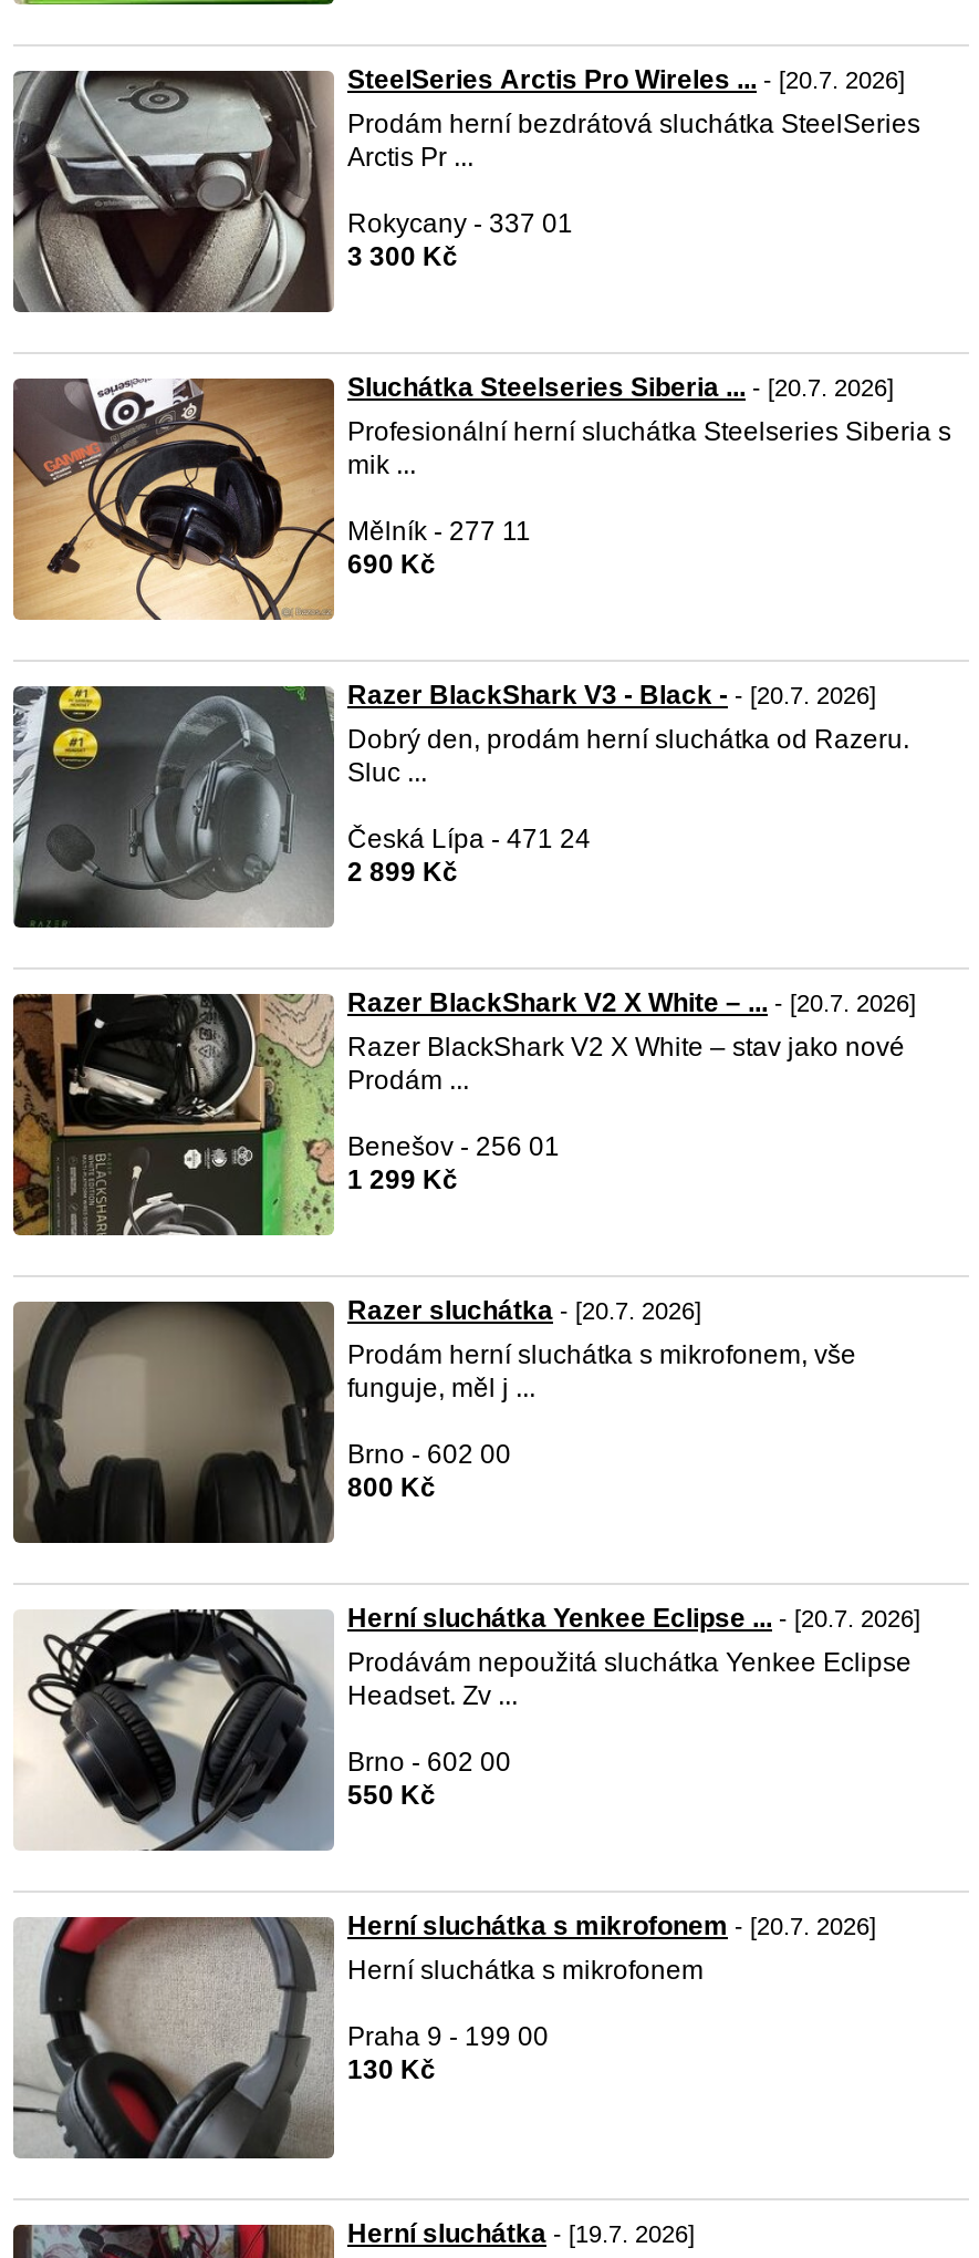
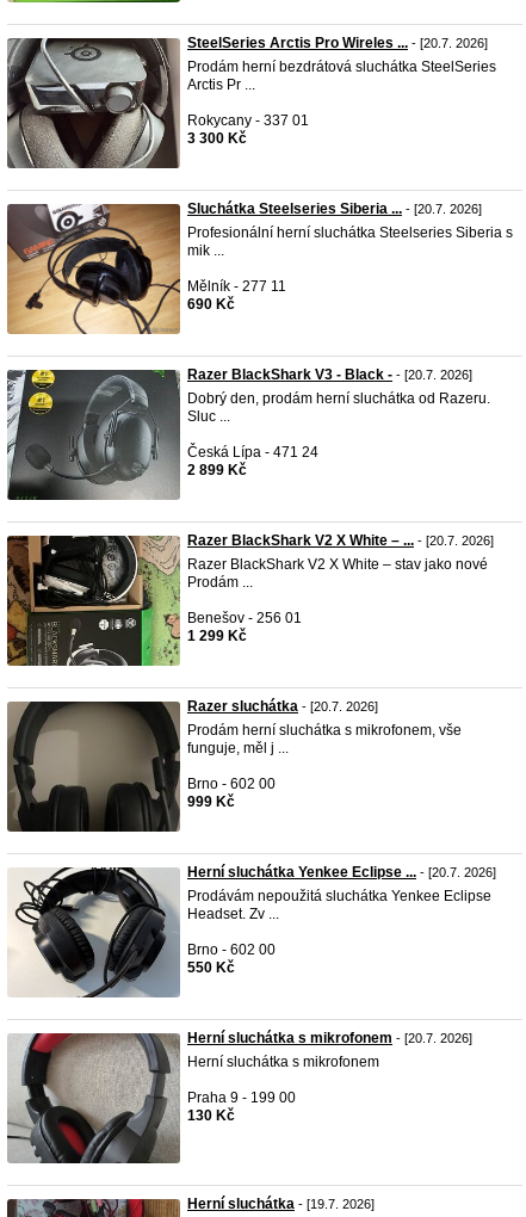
- 800 Kč
+ 999 Kč
